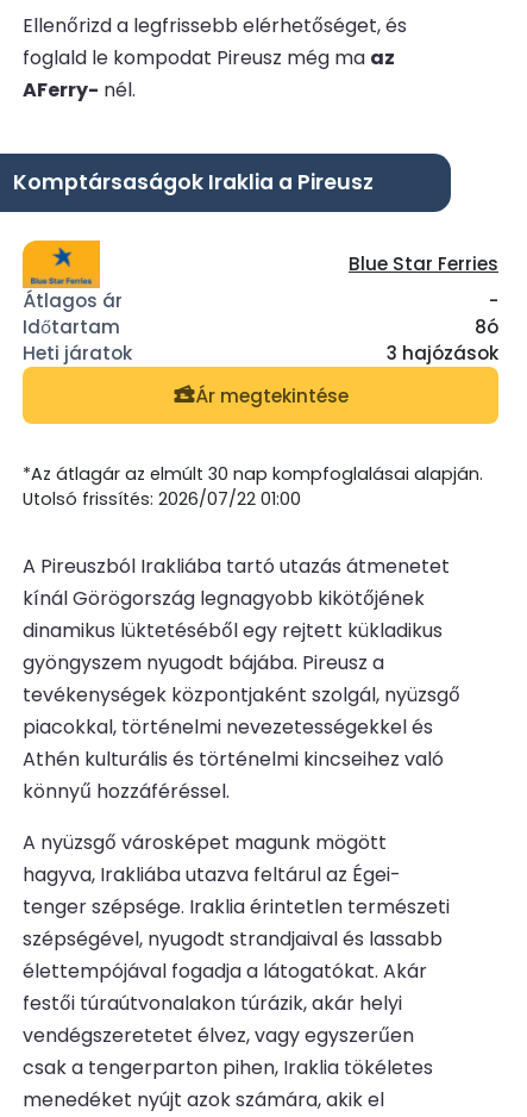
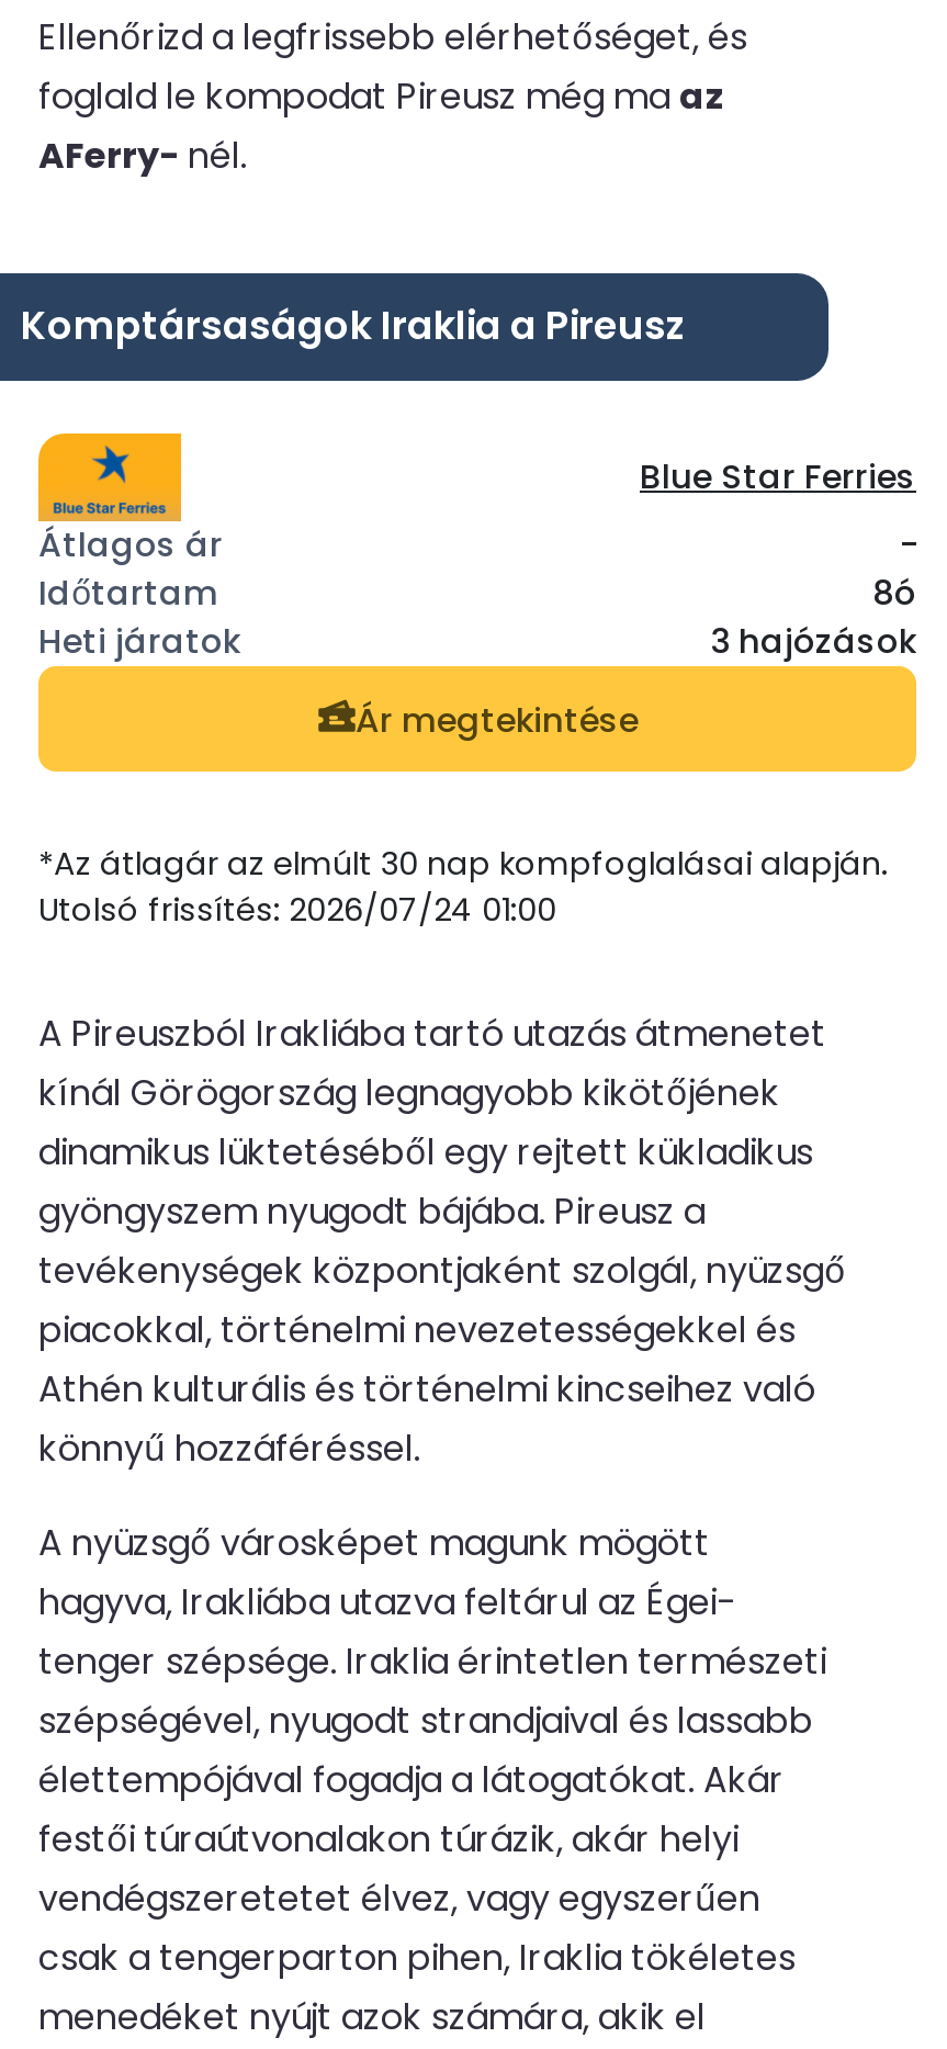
- Utolsó frissítés: 2026/07/22 01:00
+ Utolsó frissítés: 2026/07/24 01:00
